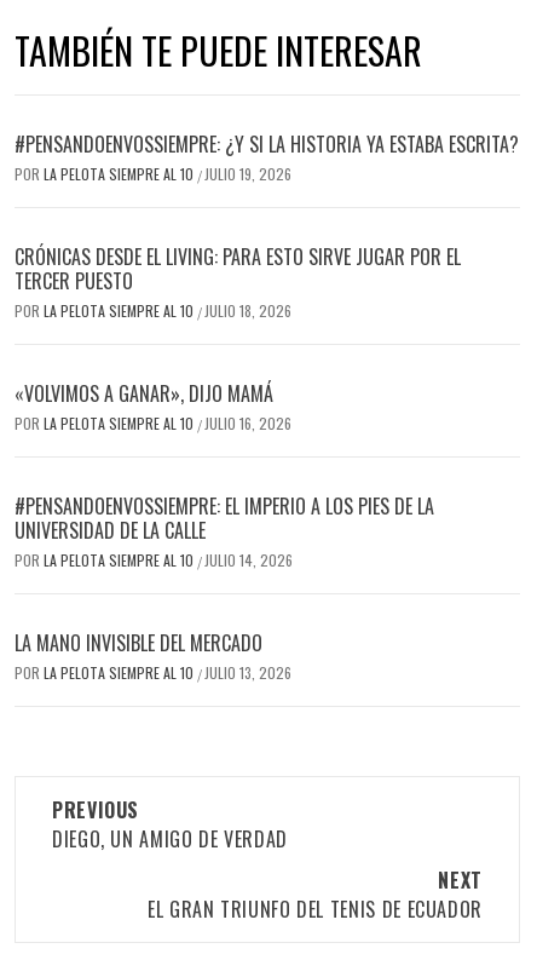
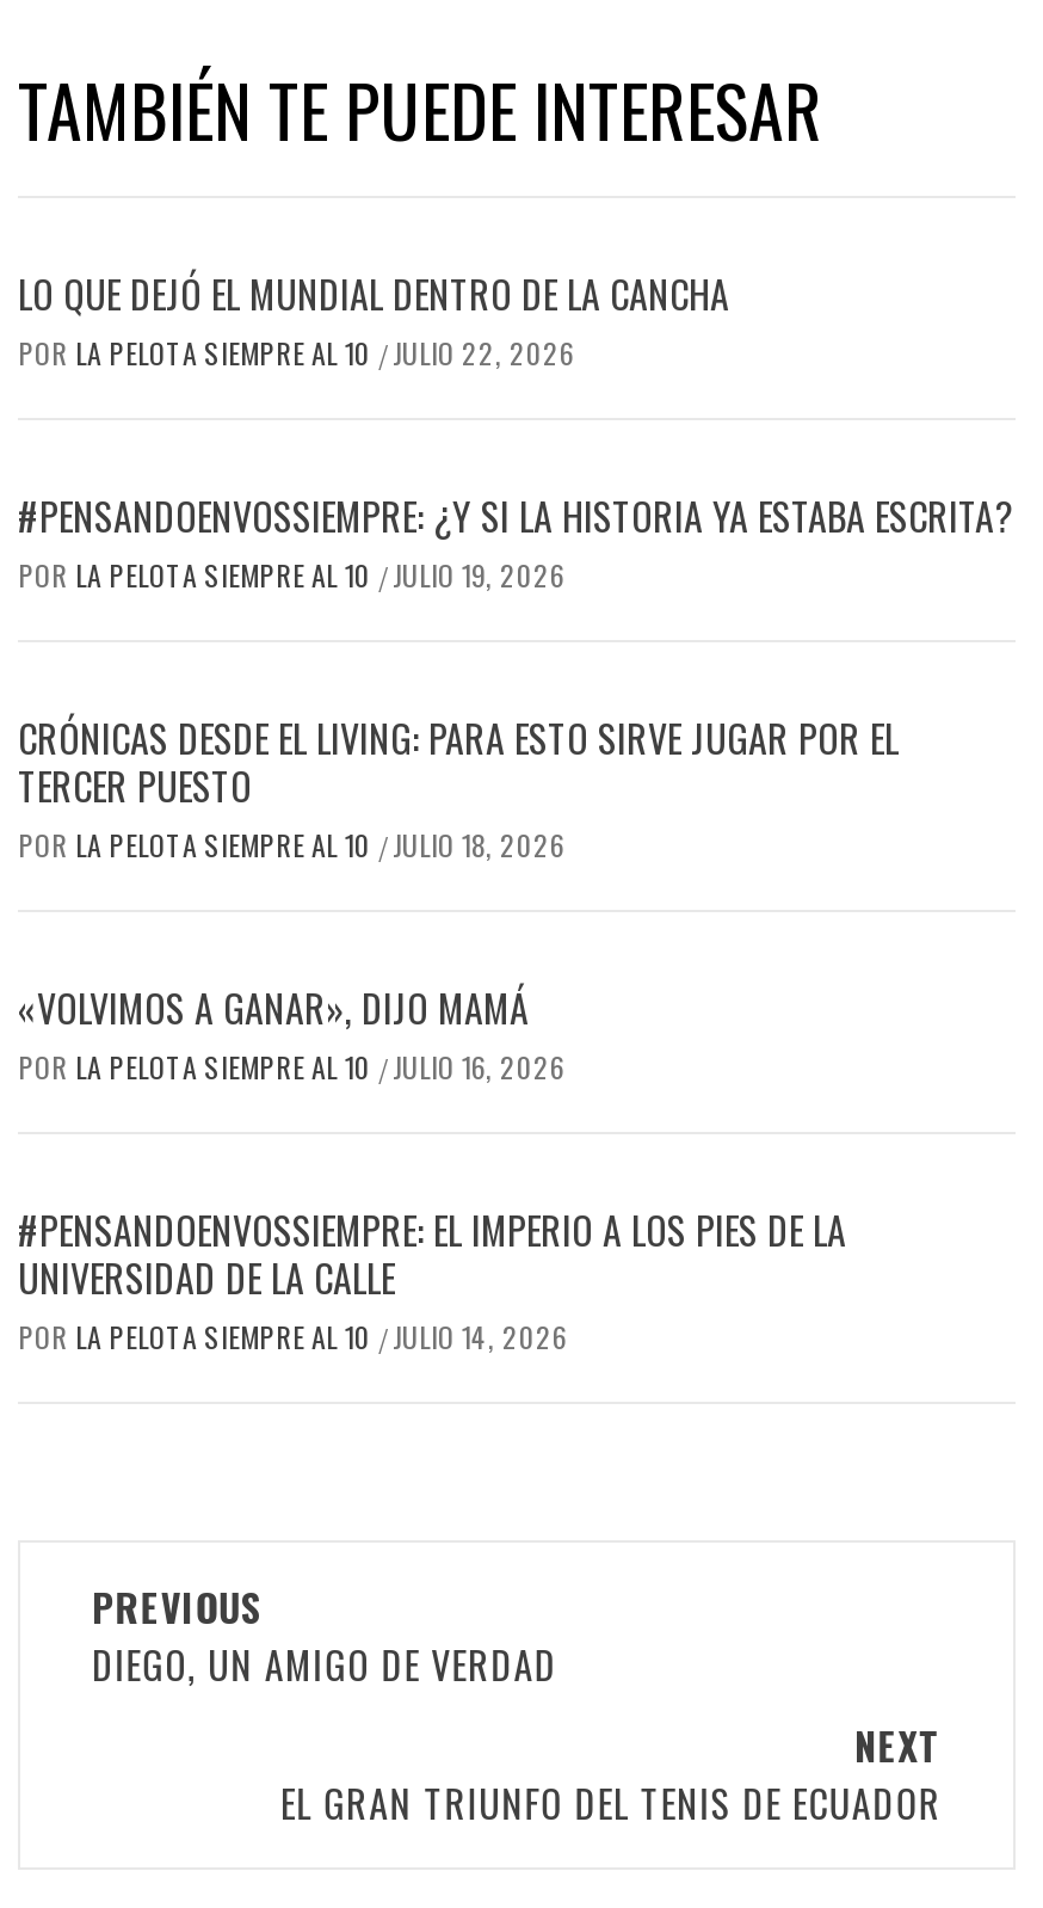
+ LO QUE DEJÓ EL MUNDIAL DENTRO DE LA CANCHA
+ POR LA PELOTA SIEMPRE AL 10 / JULIO 22, 2026

moved down: #PENSANDOENVOSSIEMPRE: ¿Y SI LA HISTORIA YA ESTABA ESCRITA? | POR LA PELOTA SIEMPRE AL 10 / JULIO 19, 2026 | CRÓNICAS DESDE EL LIVING: PARA ESTO SIRVE JUGAR POR EL | ... | UNIVERSIDAD DE LA CALLE | POR LA PELOTA SIEMPRE AL 10 / JULIO 14, 2026

- LA MANO INVISIBLE DEL MERCADO
- POR LA PELOTA SIEMPRE AL 10 / JULIO 13, 2026
